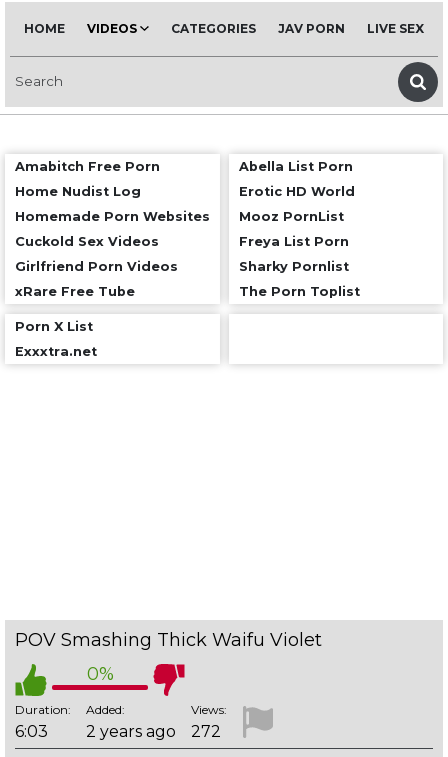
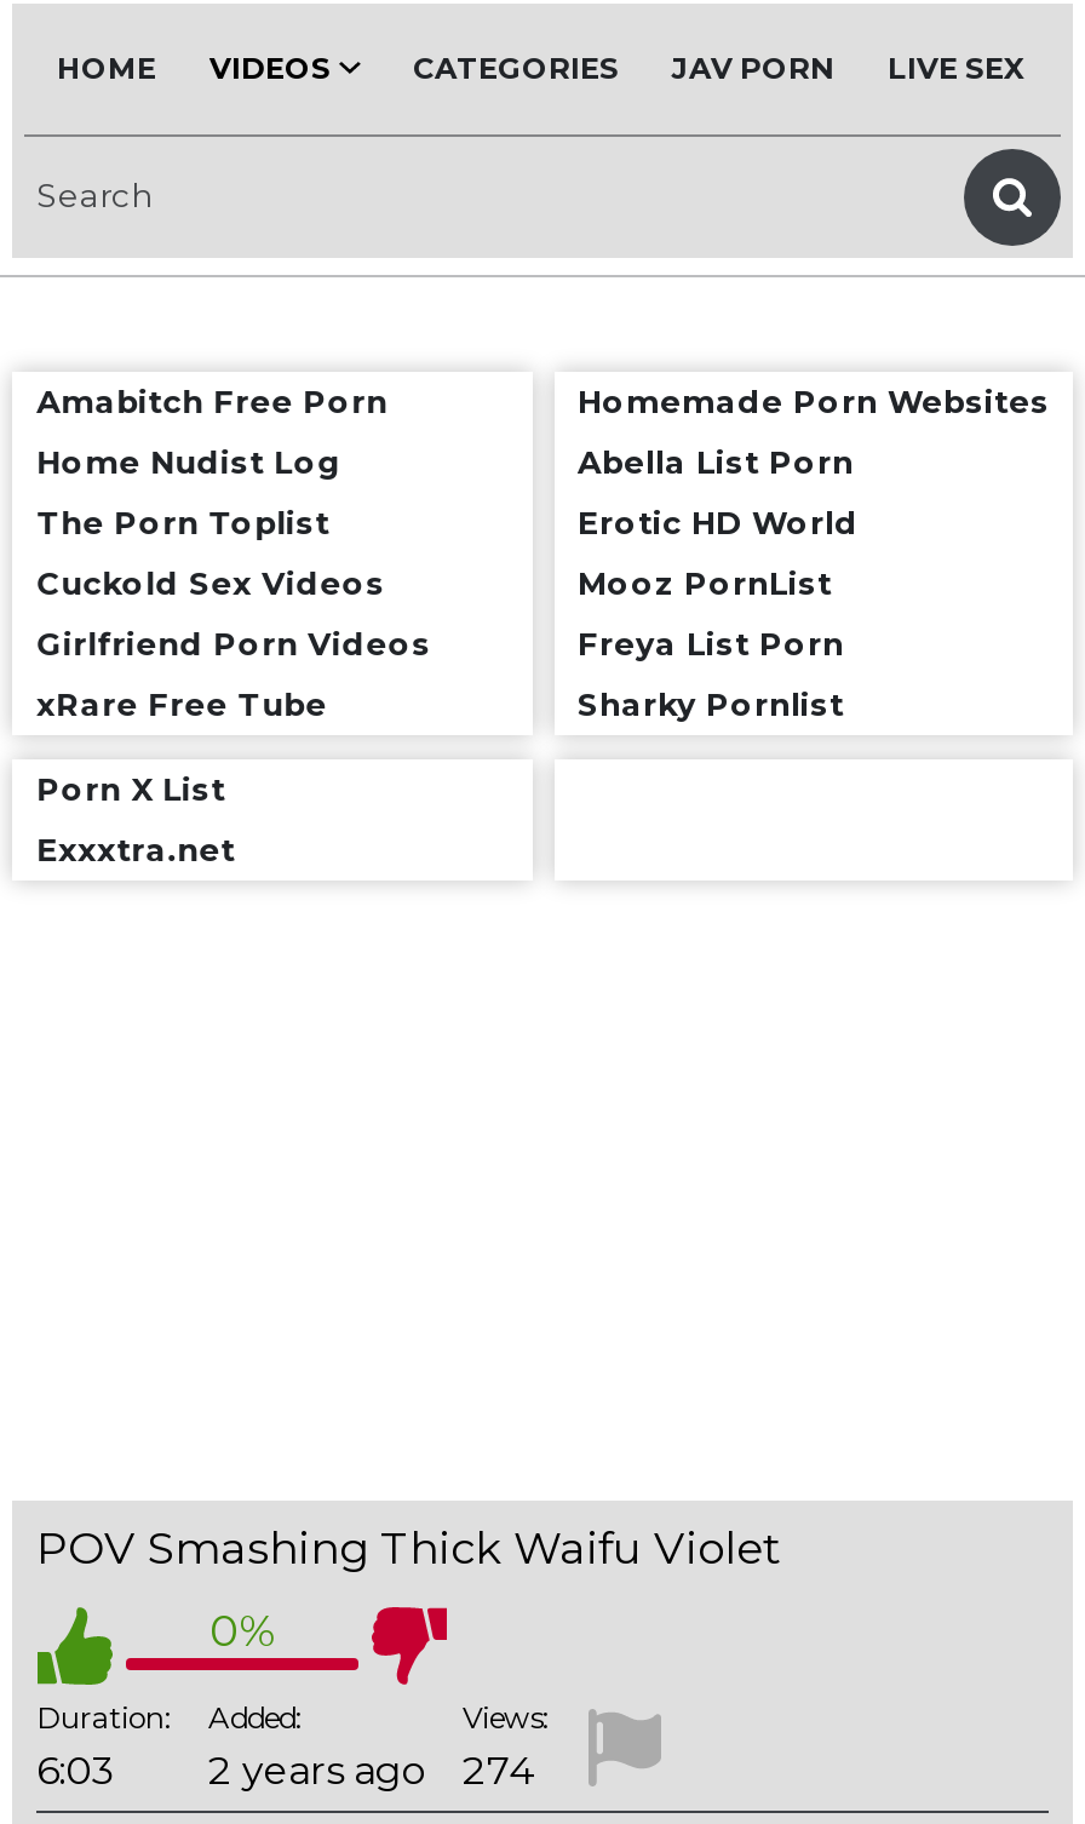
moved down: Abella List Porn | Erotic HD World | Mooz PornList | Freya List Porn | Sharky Pornlist

moved up: Homemade Porn Websites

moved up: The Porn Toplist

- 6:03 2 years ago 272
+ 6:03 2 years ago 274
